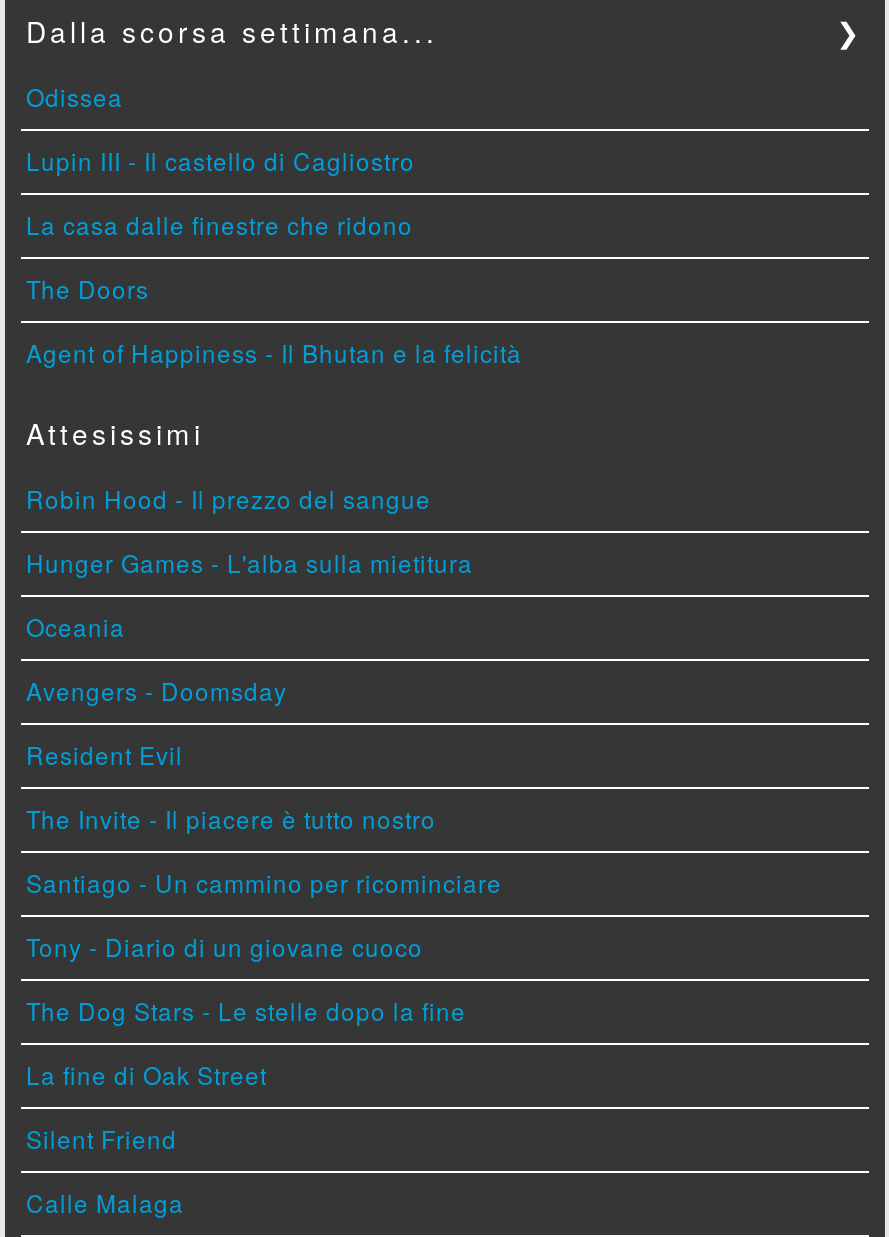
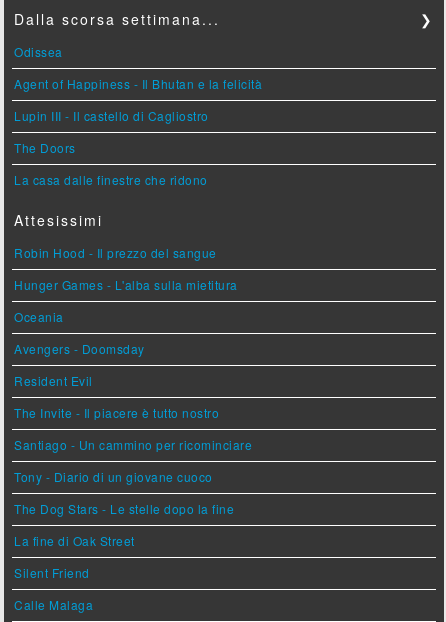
moved down: Lupin III - Il castello di Cagliostro | The Doors | La casa dalle finestre che ridono

moved up: Agent of Happiness - Il Bhutan e la felicità
